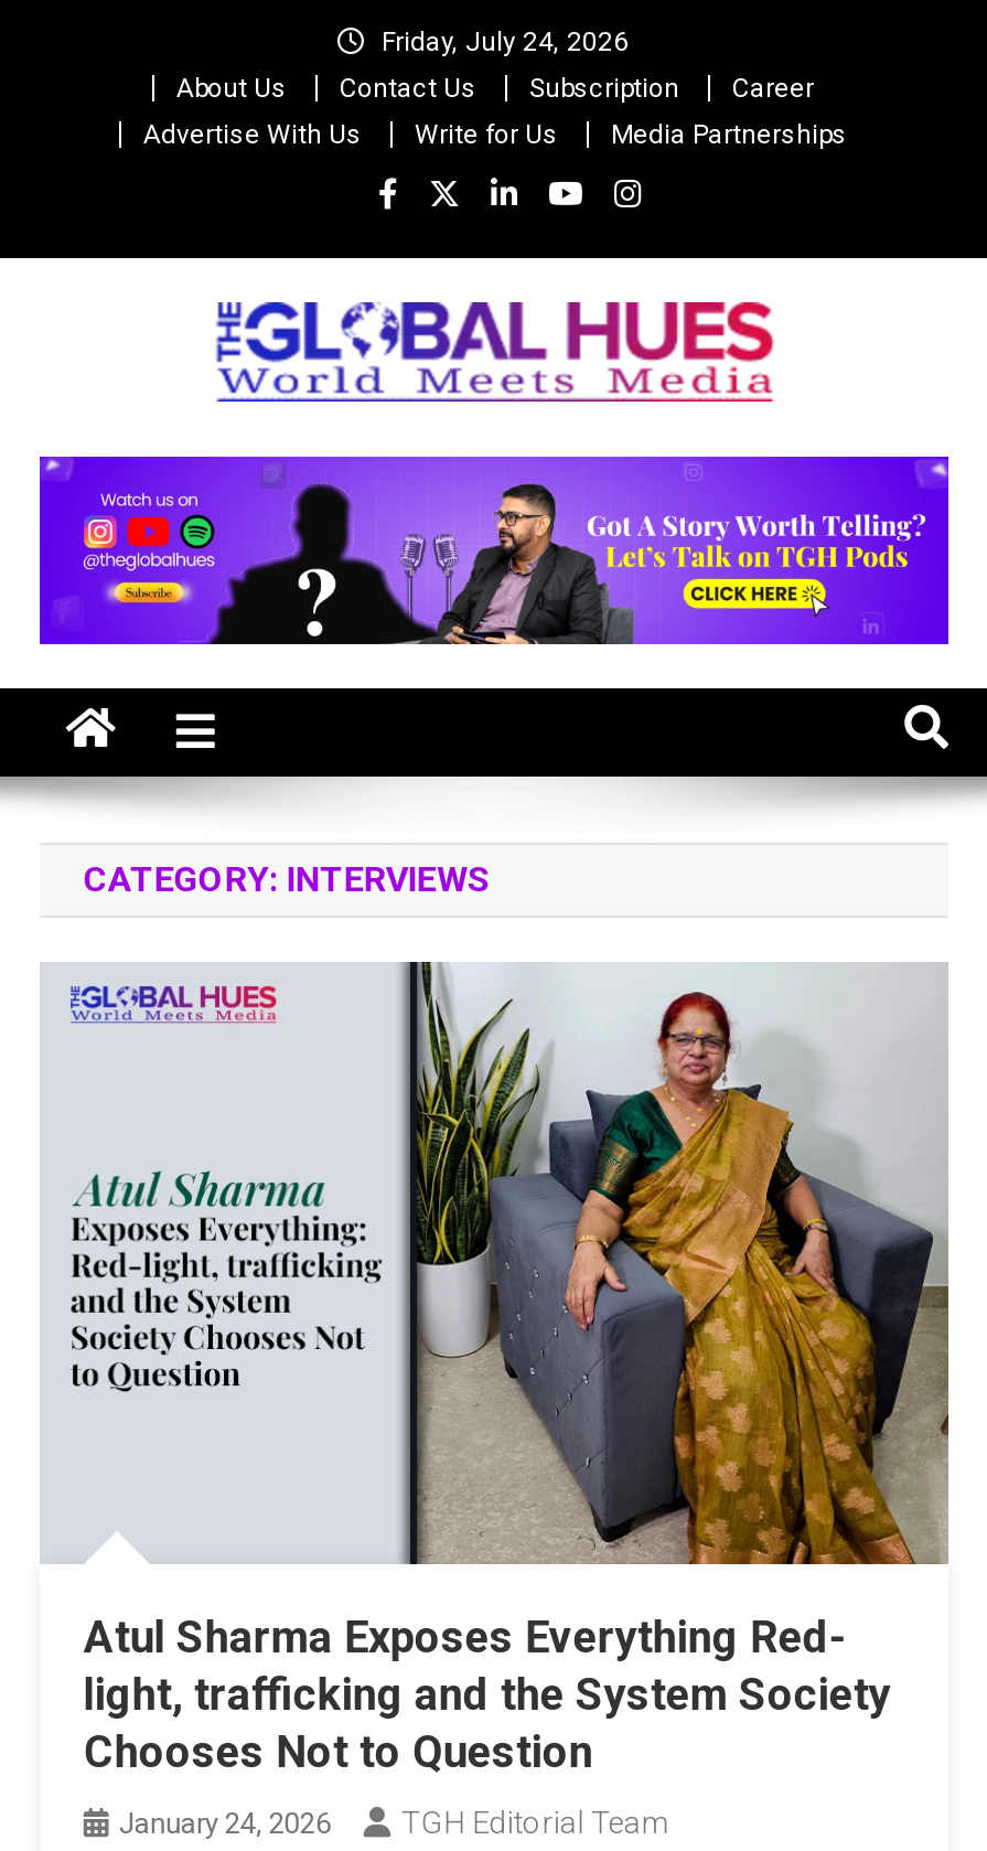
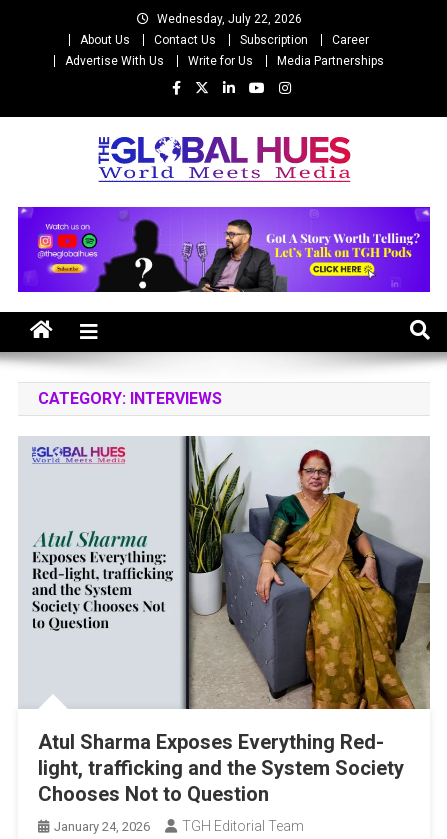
- Friday, July 24, 2026
+ Wednesday, July 22, 2026
